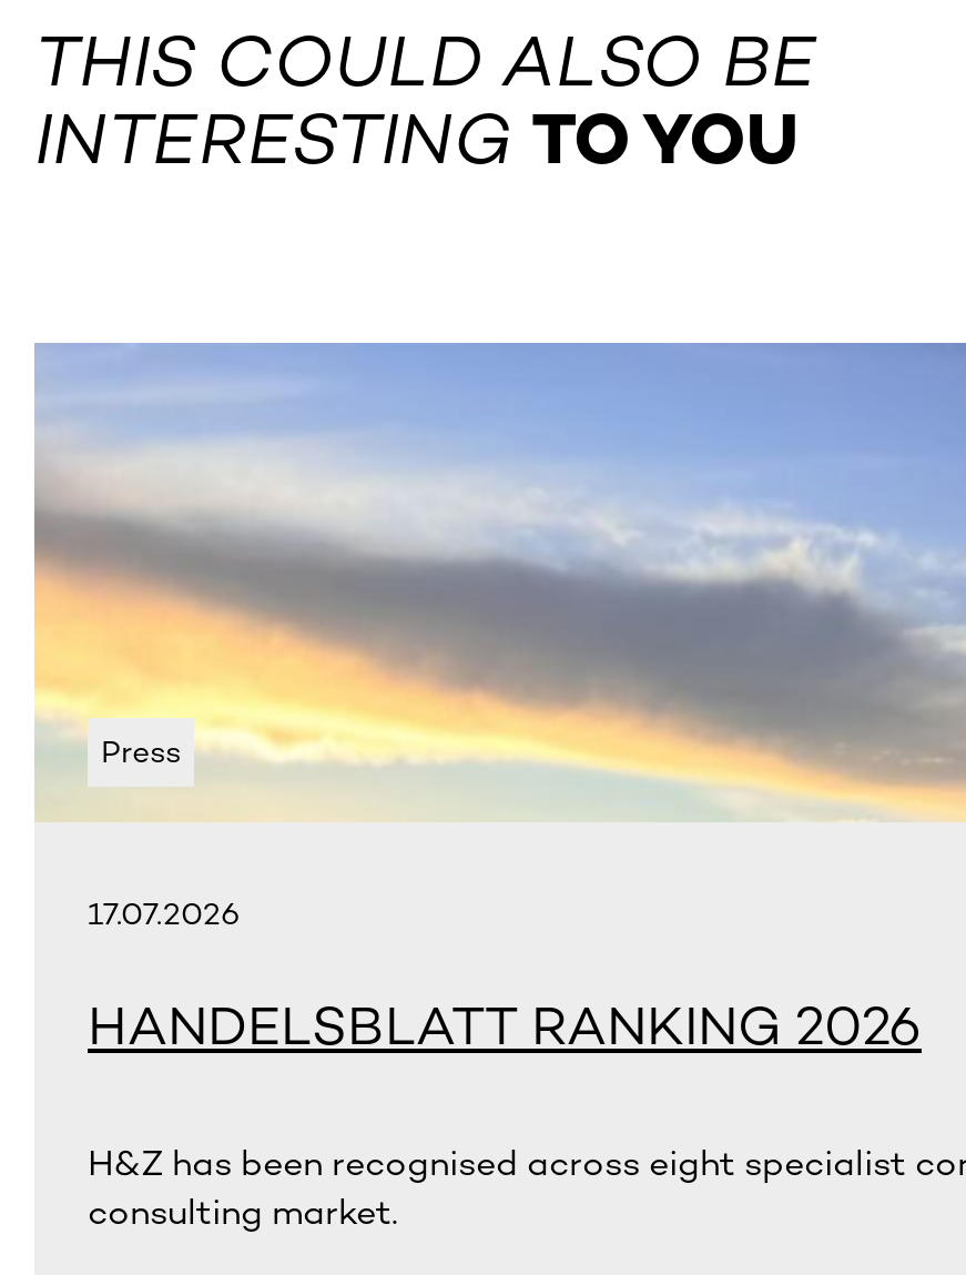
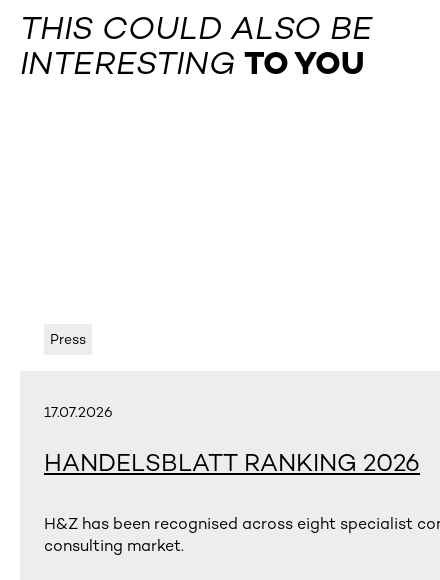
- [image]
